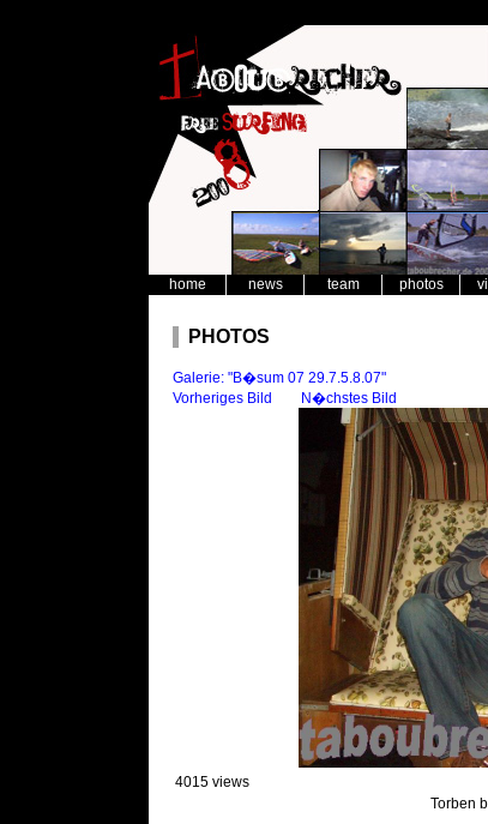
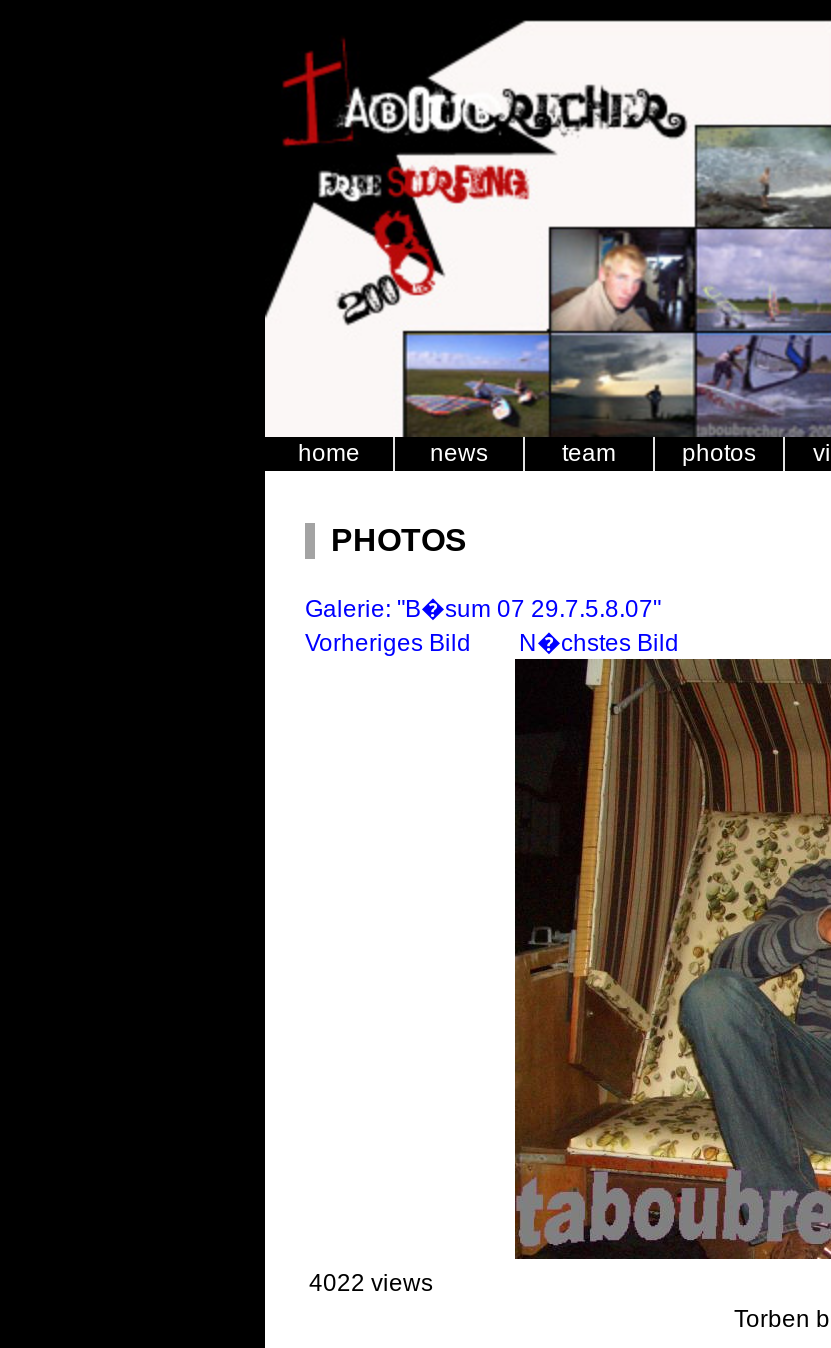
- 4015 views
+ 4022 views
